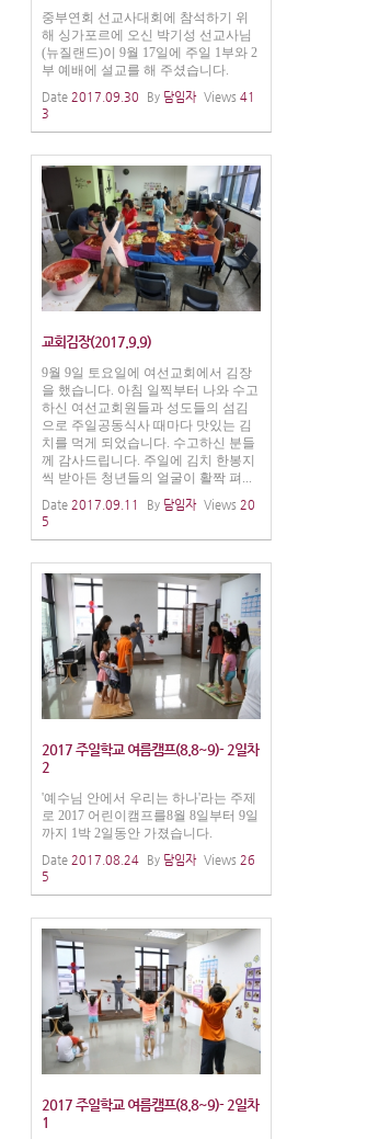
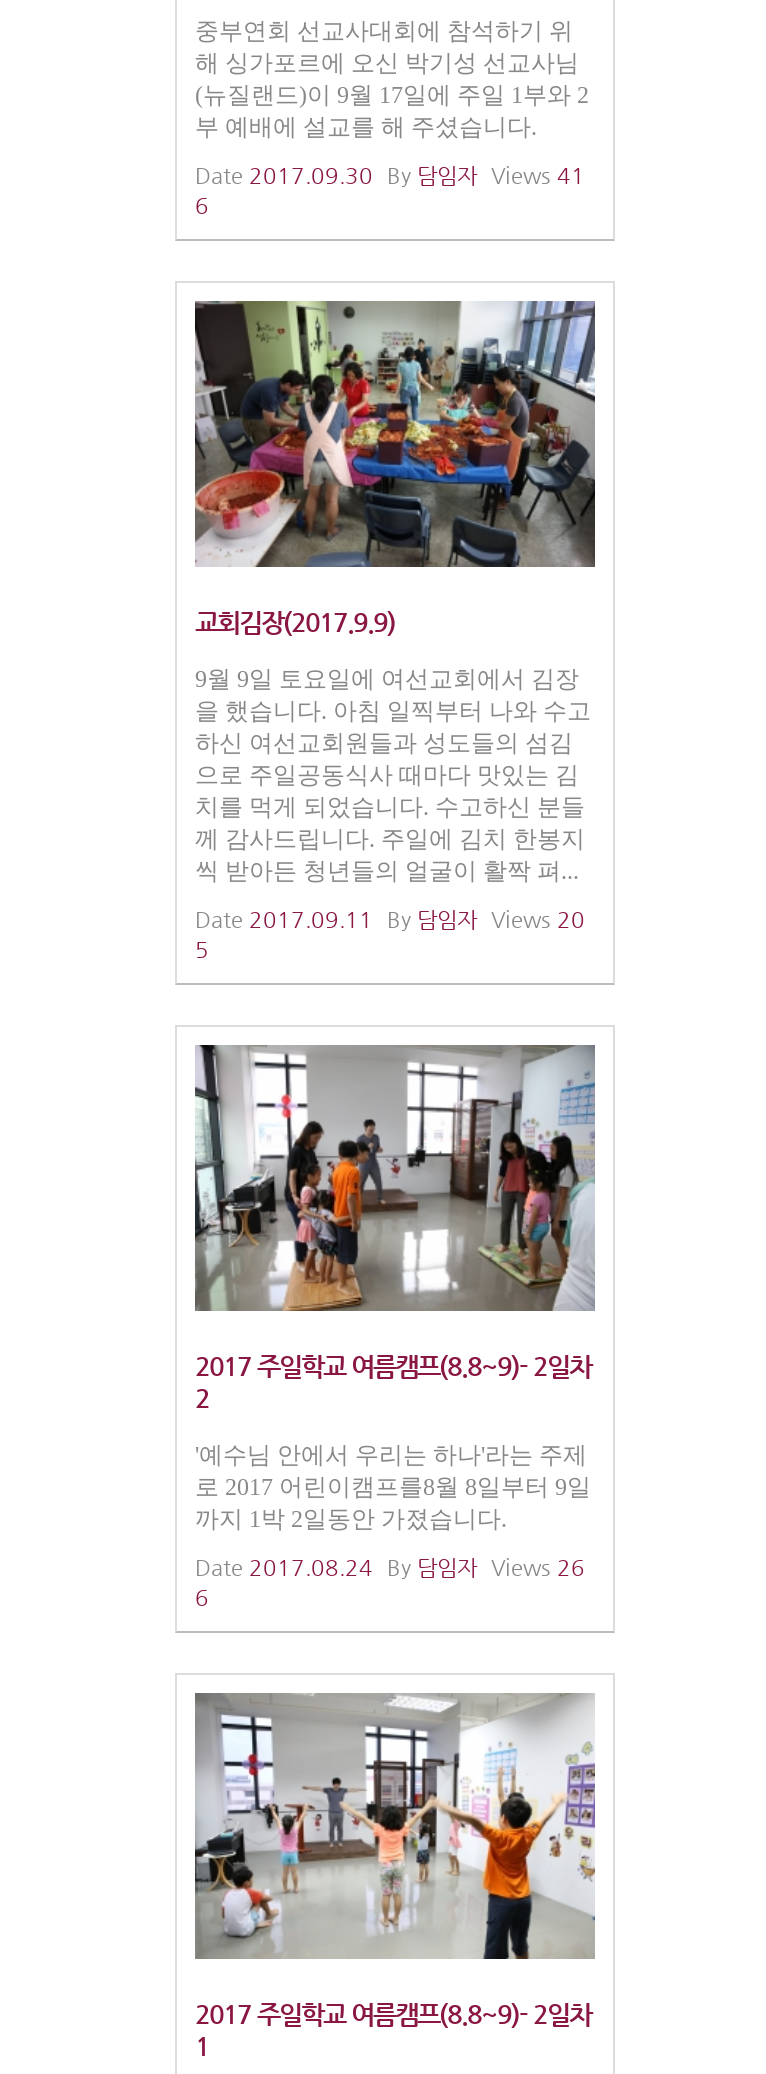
- 3
+ 6

- 5
+ 6
